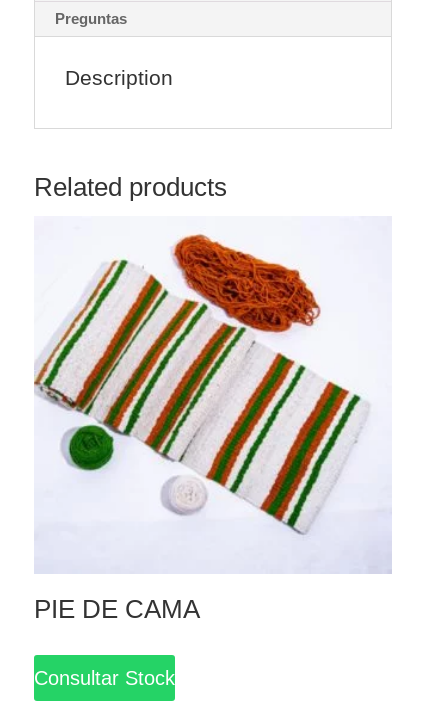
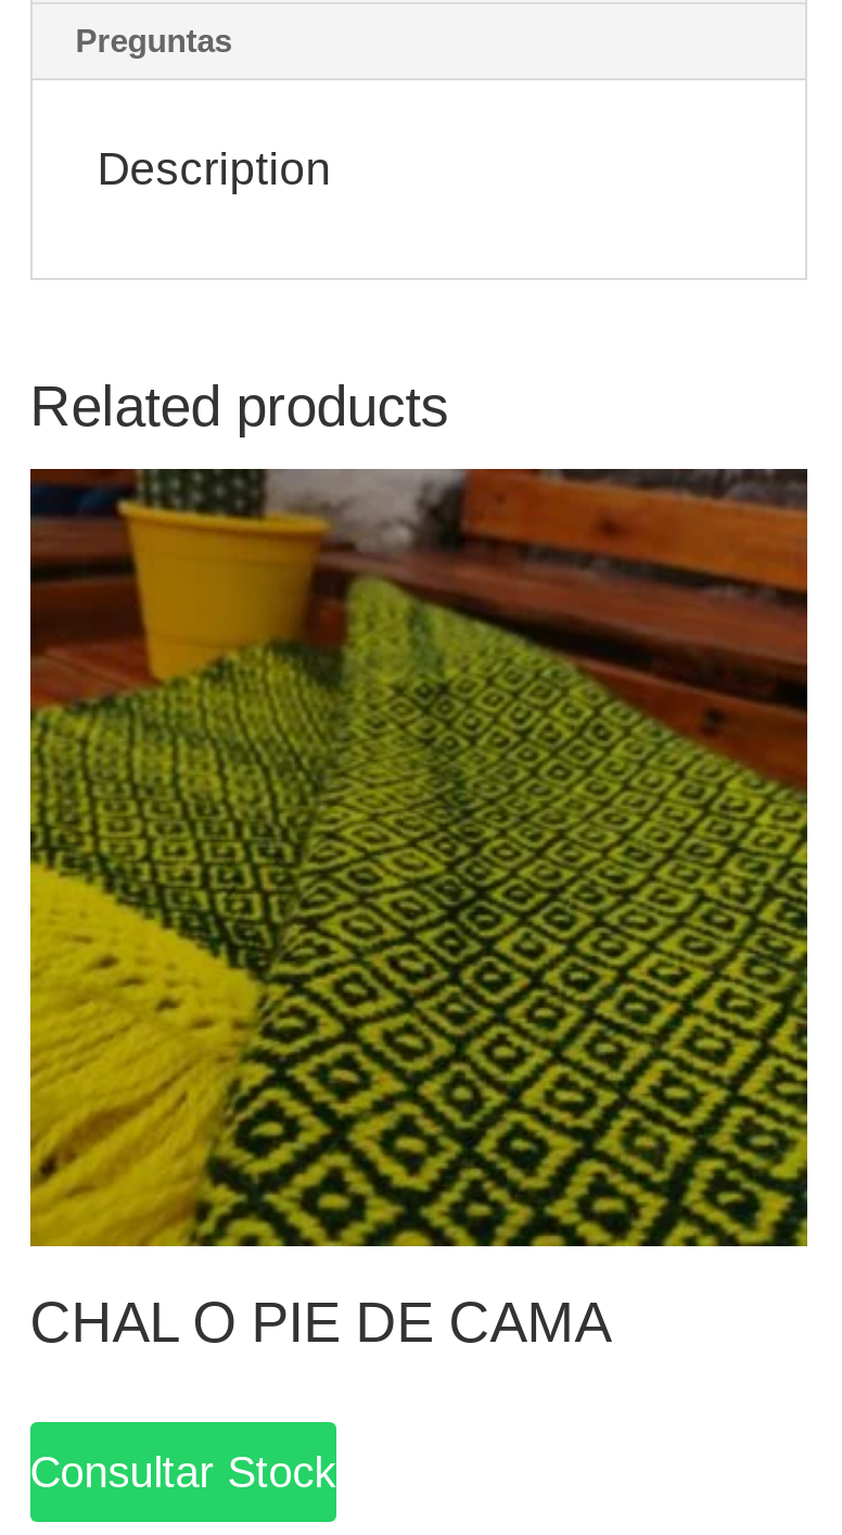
- [image]
- PIE DE CAMA
+ [image]
+ CHAL O PIE DE CAMA
